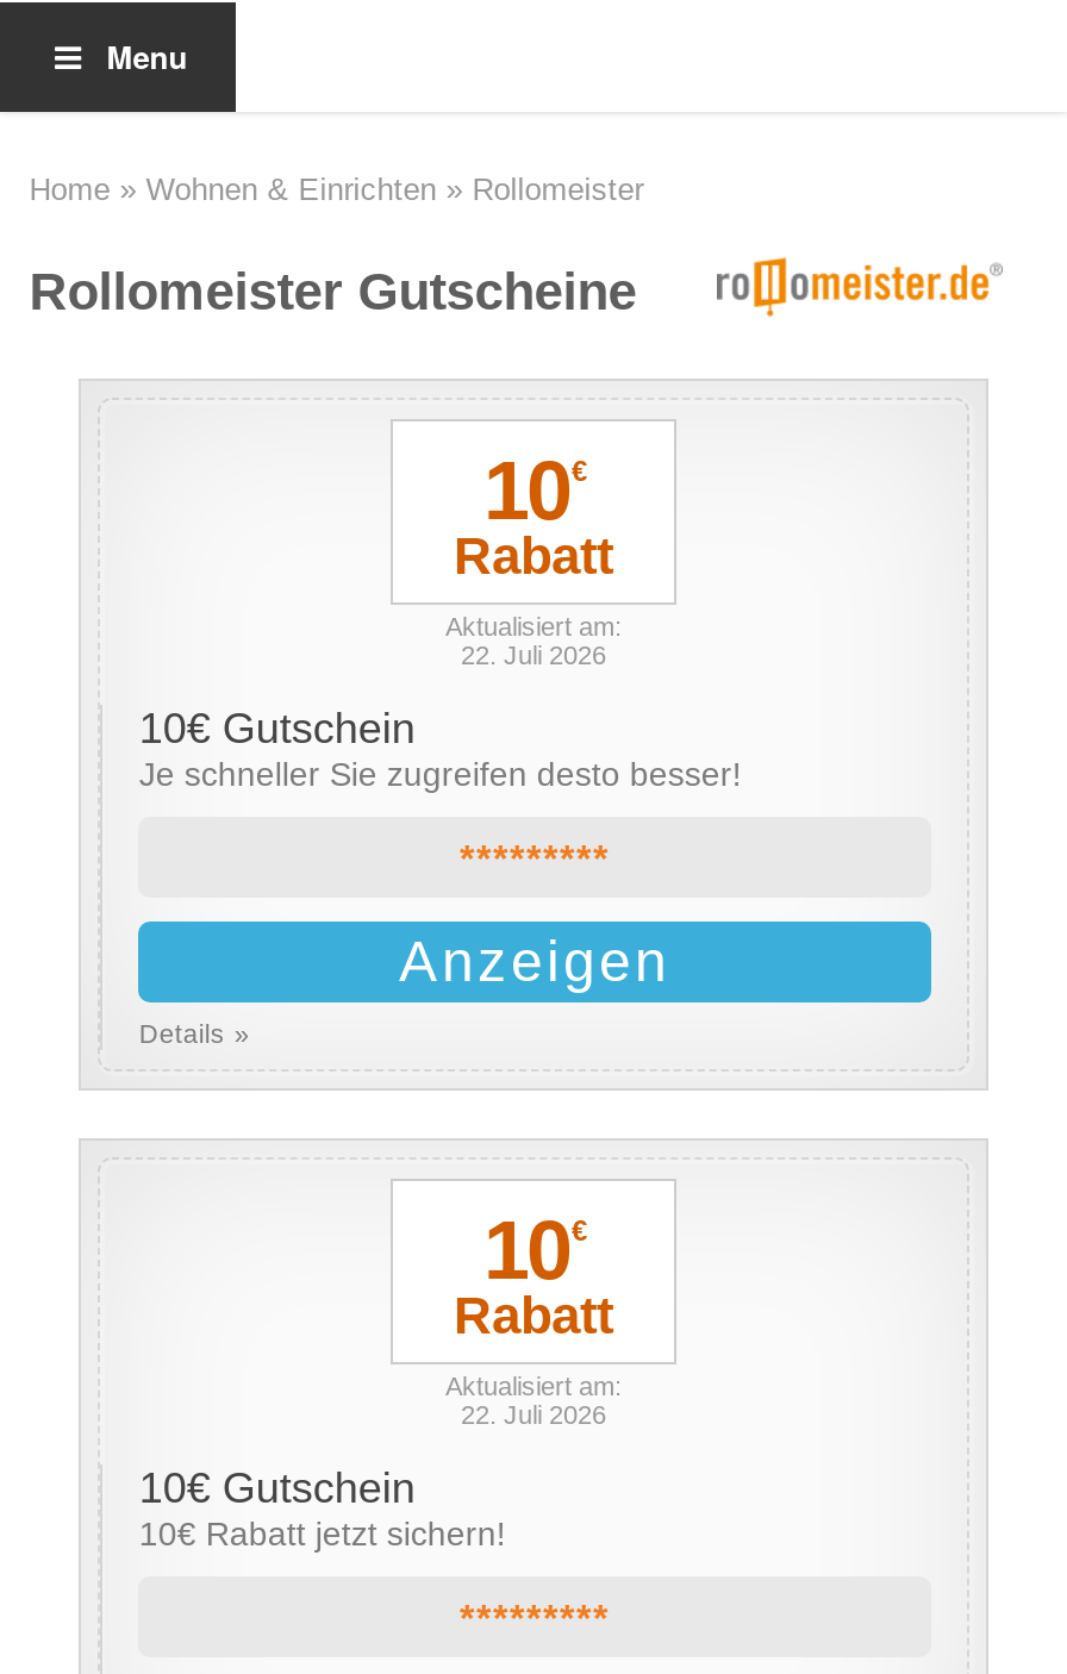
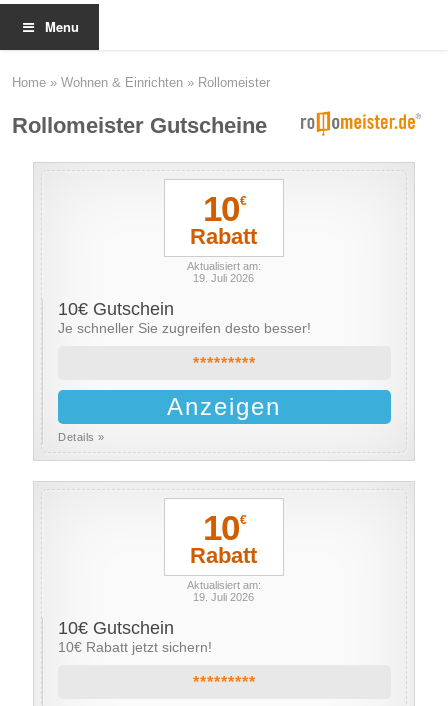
- 22. Juli 2026
+ 19. Juli 2026

- 22. Juli 2026
+ 19. Juli 2026
